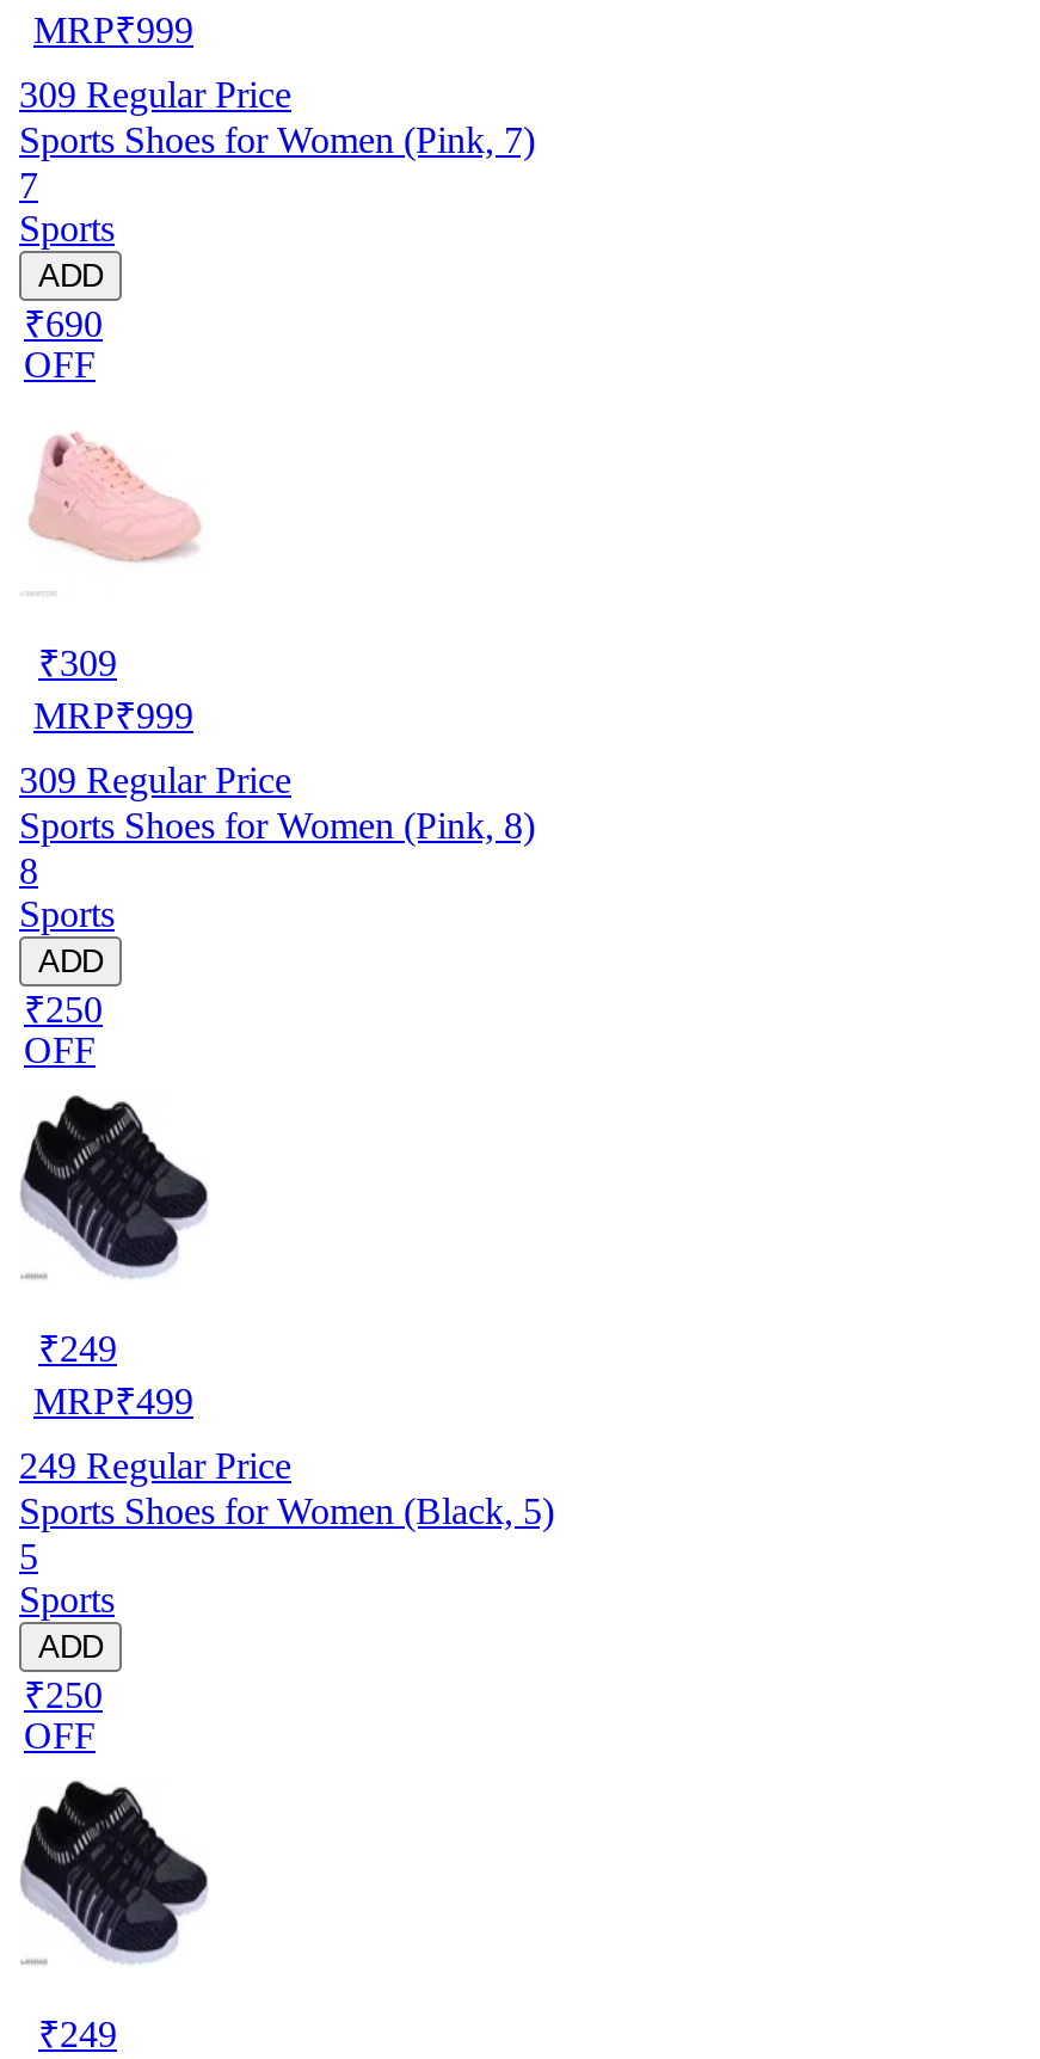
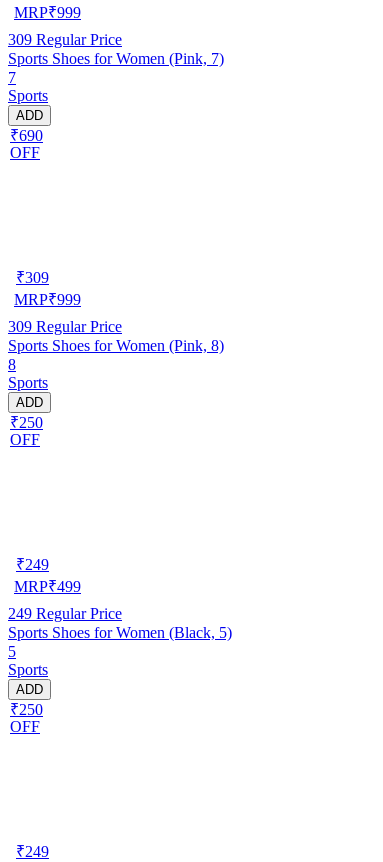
- [image]

- [image]

- [image]
